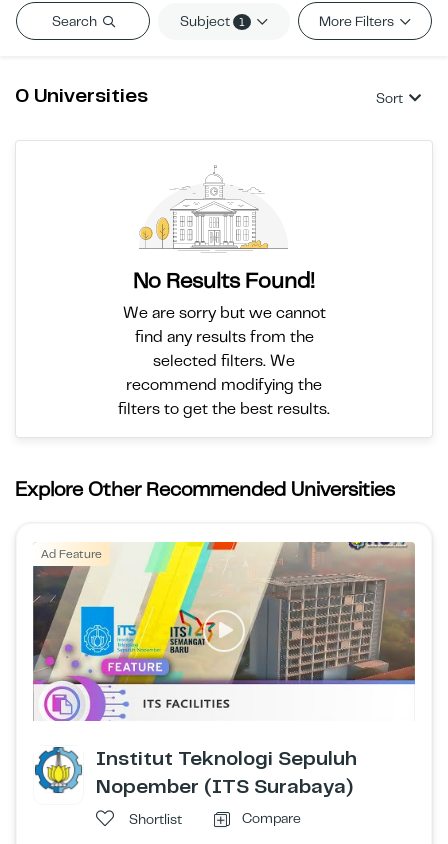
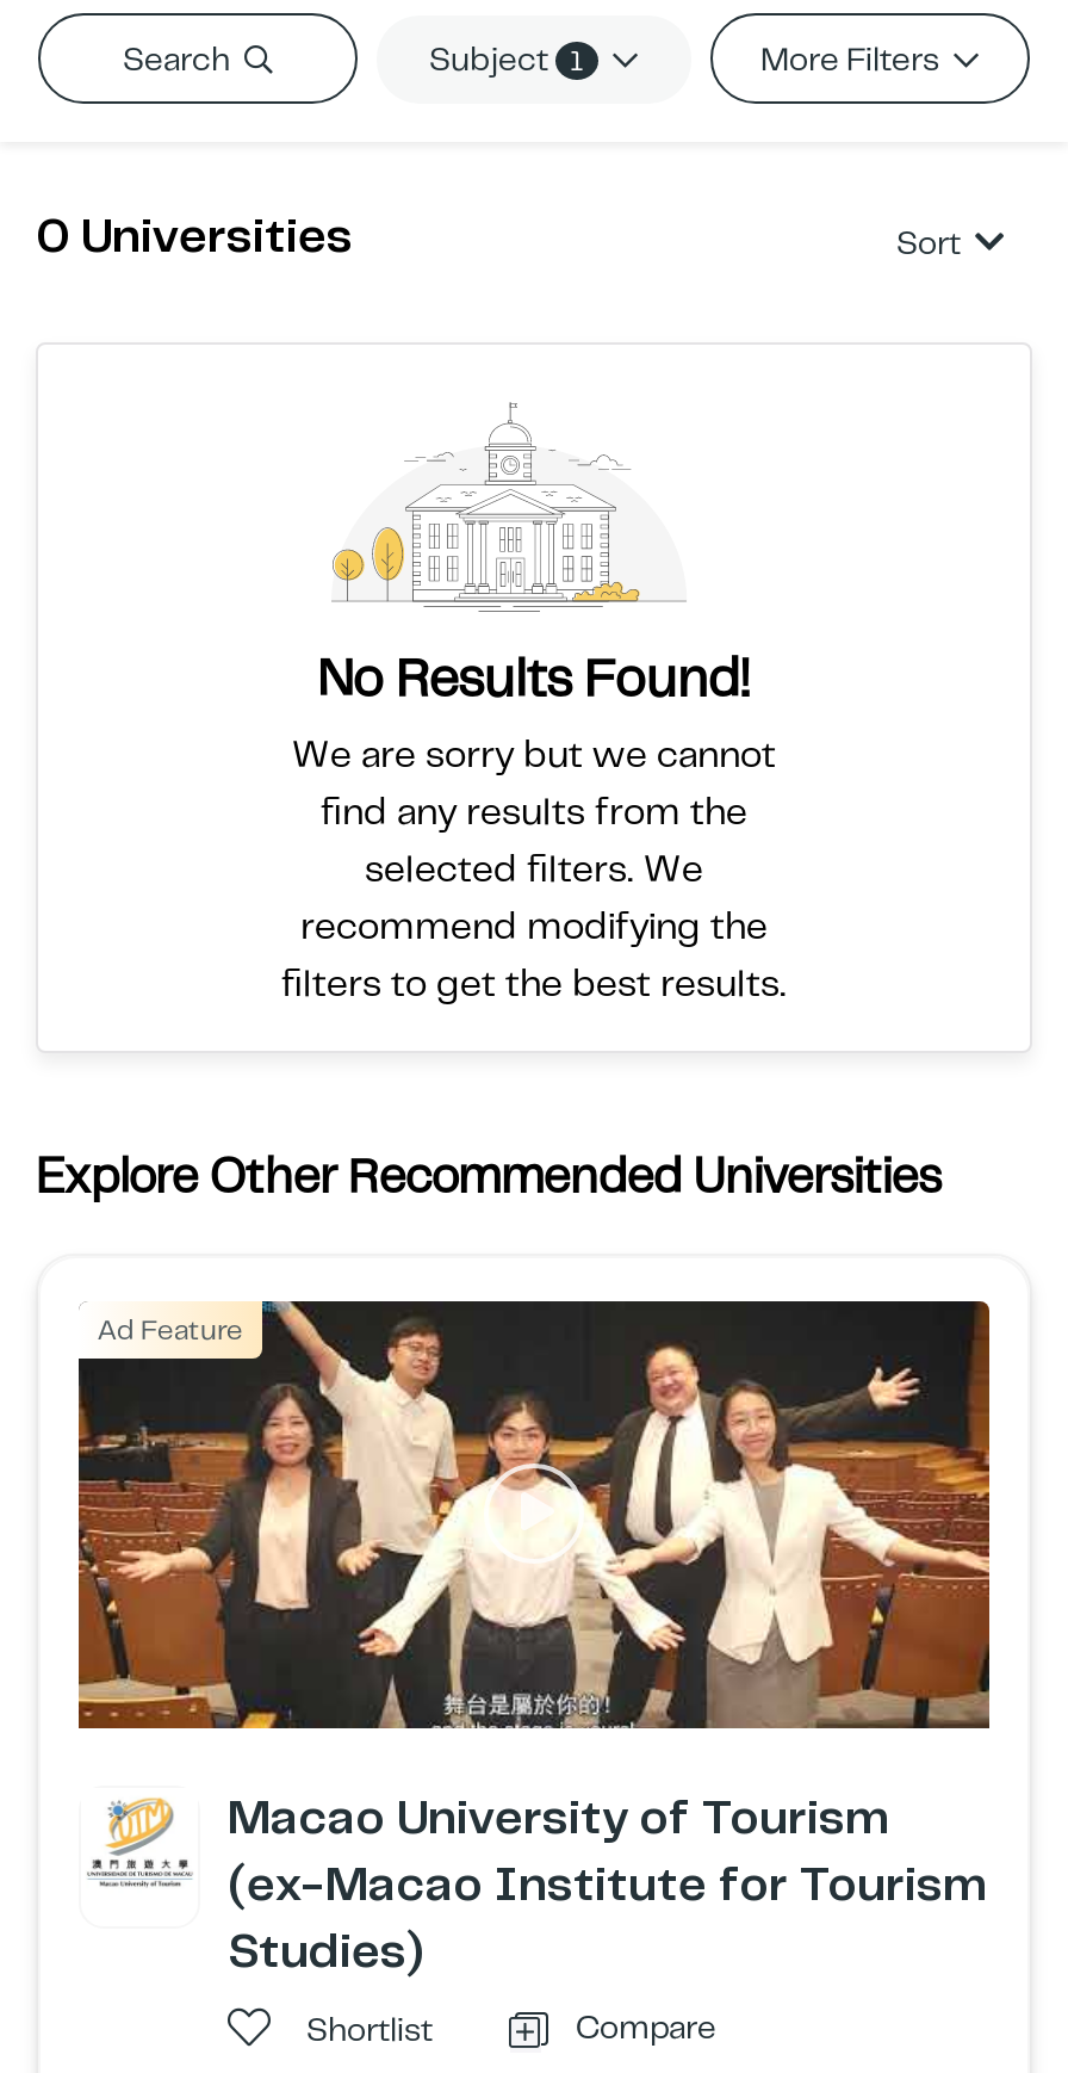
- [image]
- Institut Teknologi Sepuluh
- Nopember (ITS Surabaya)
+ [image]
+ Macao University of Tourism
+ (ex-Macao Institute for Tourism
+ Studies)

- [image]
+ [image]
